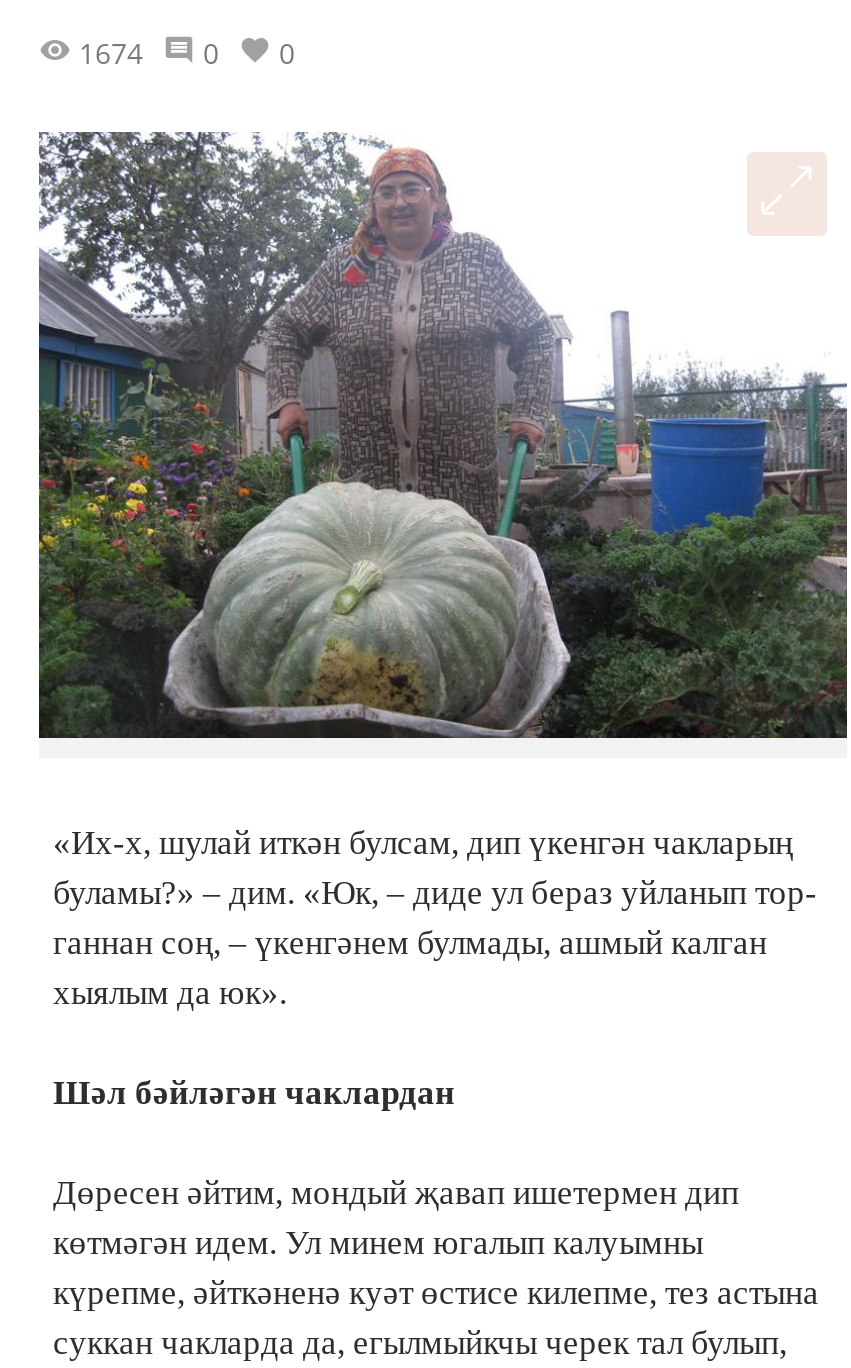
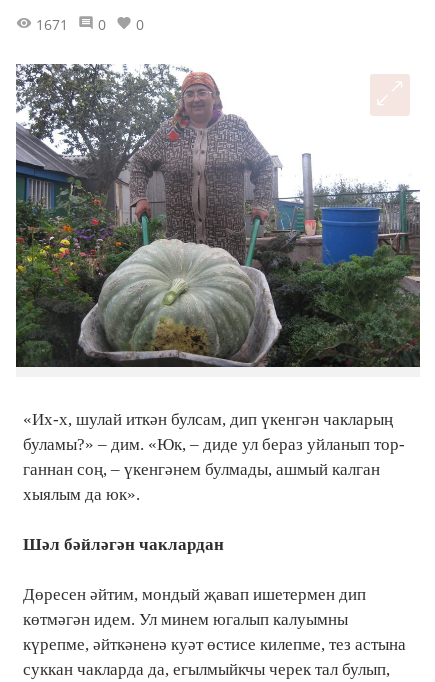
- 1674 0 0
+ 1671 0 0
